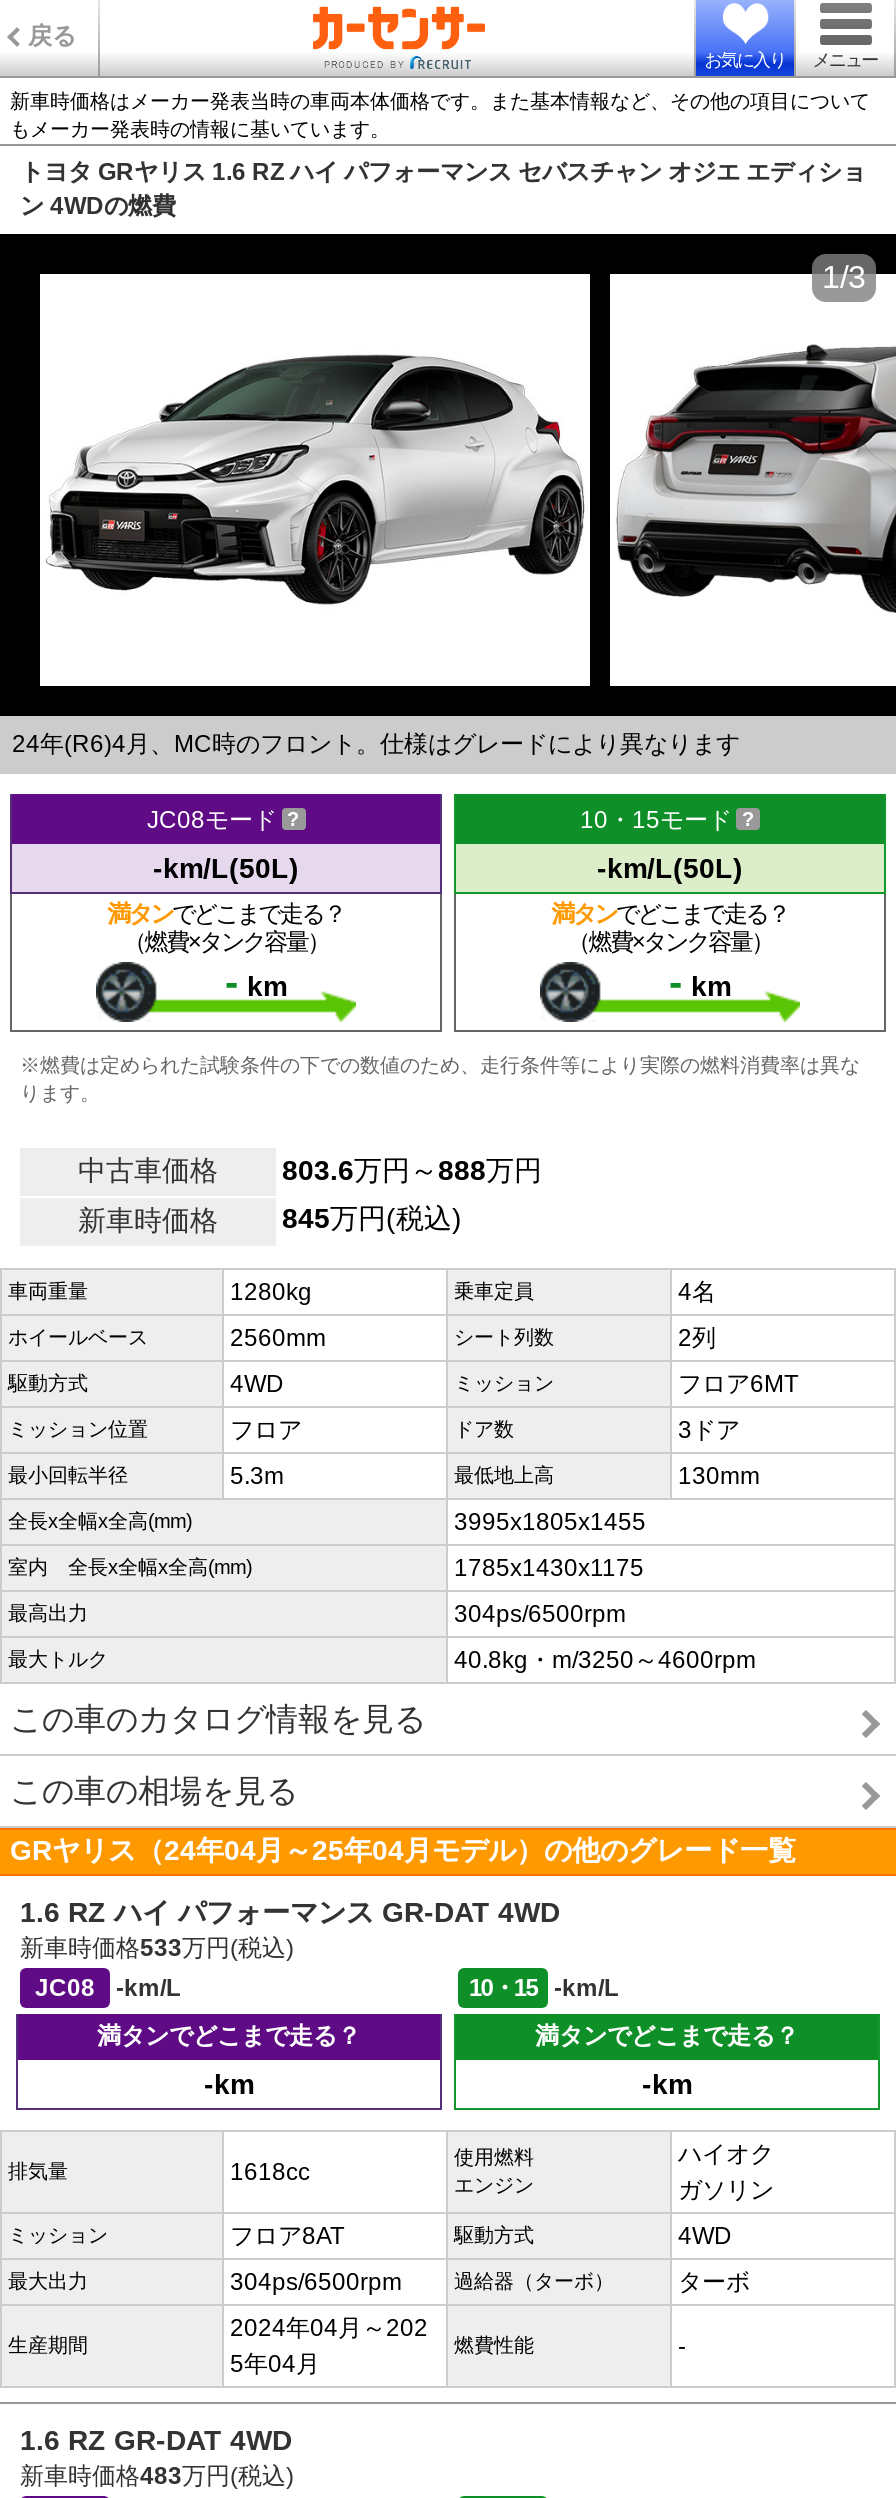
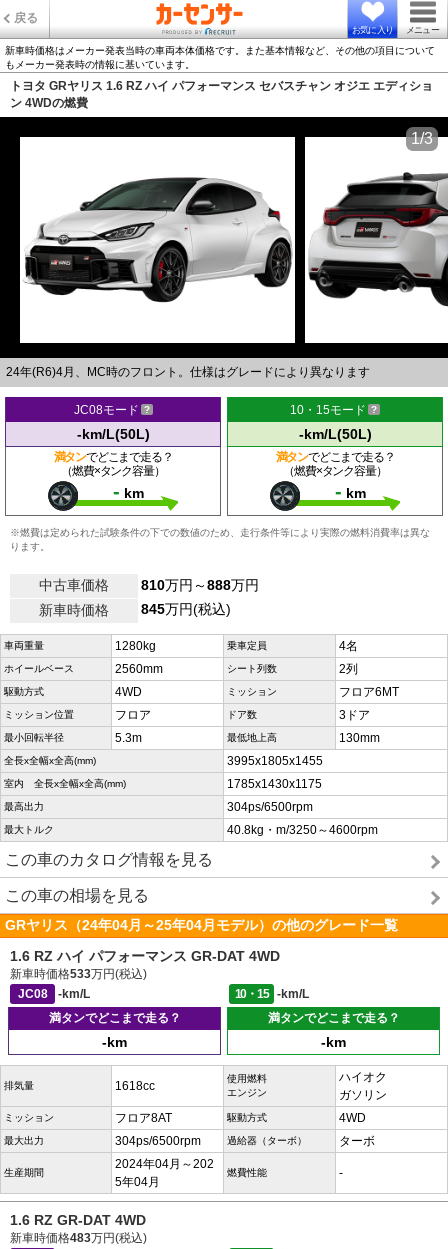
- 中古車価格 803.6万円～888万円
+ 中古車価格 810万円～888万円
